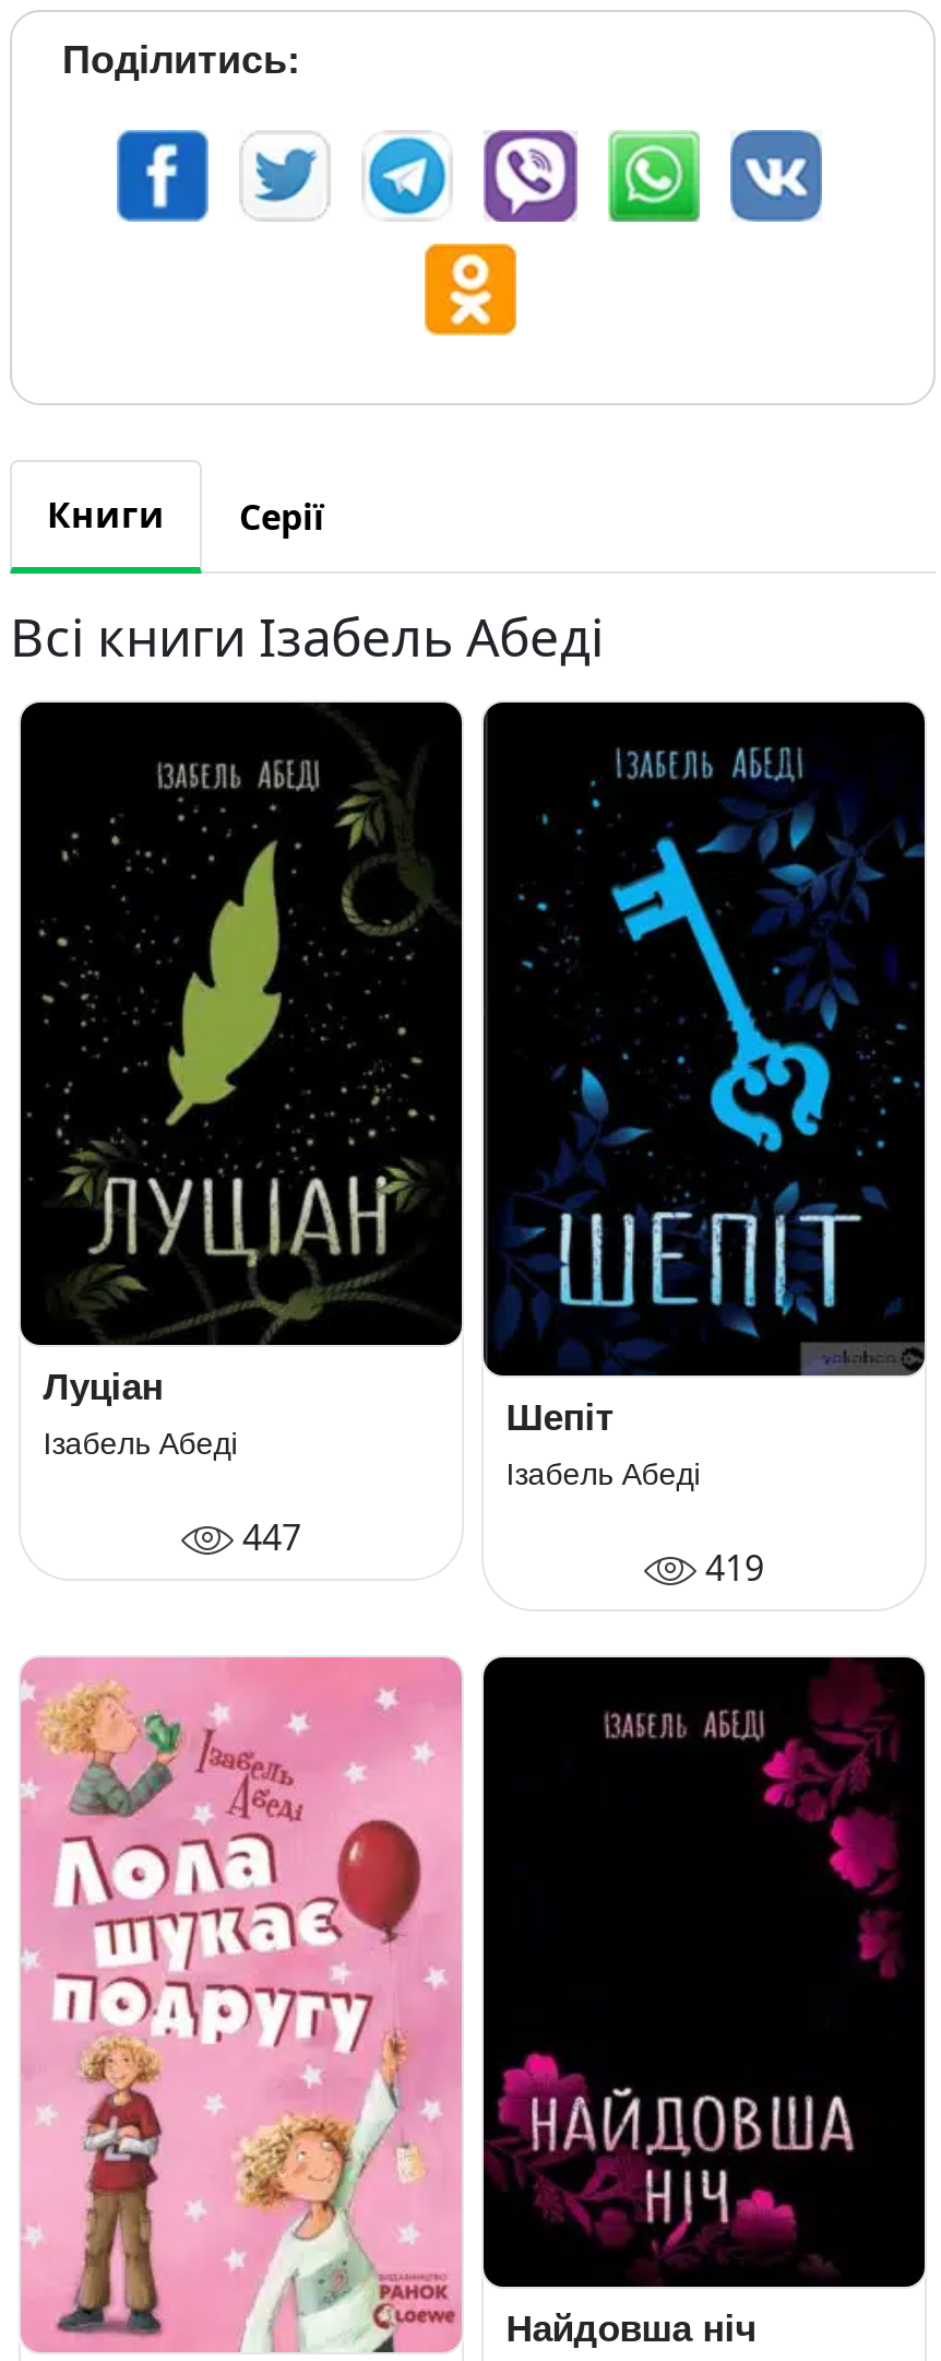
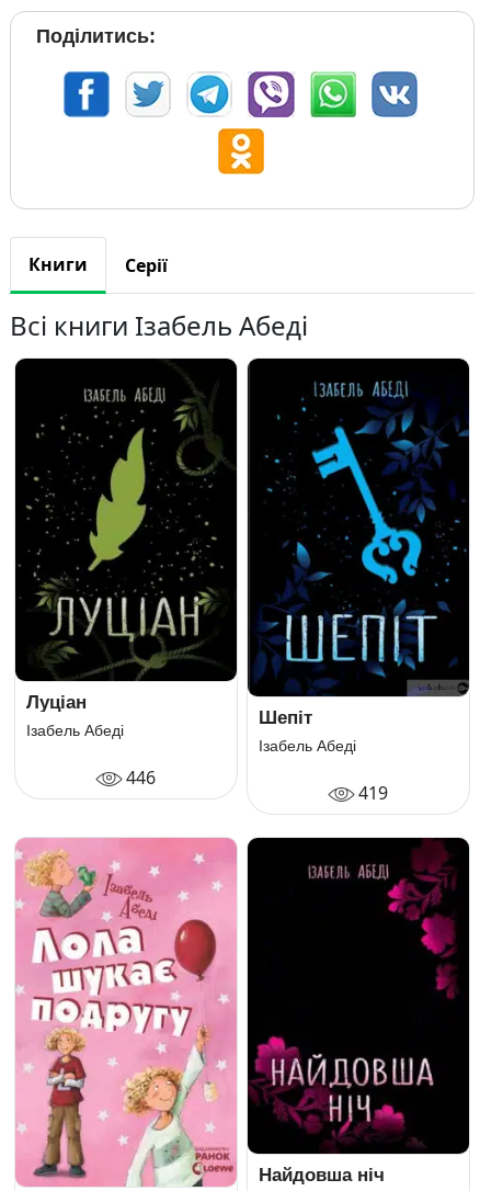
- 447
+ 446
